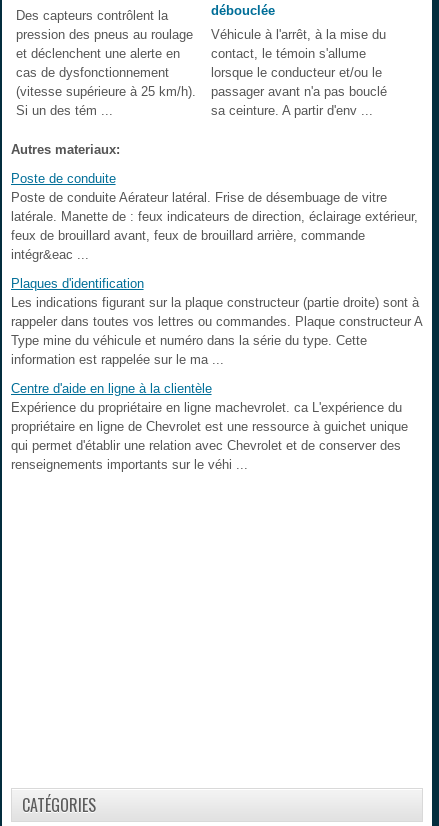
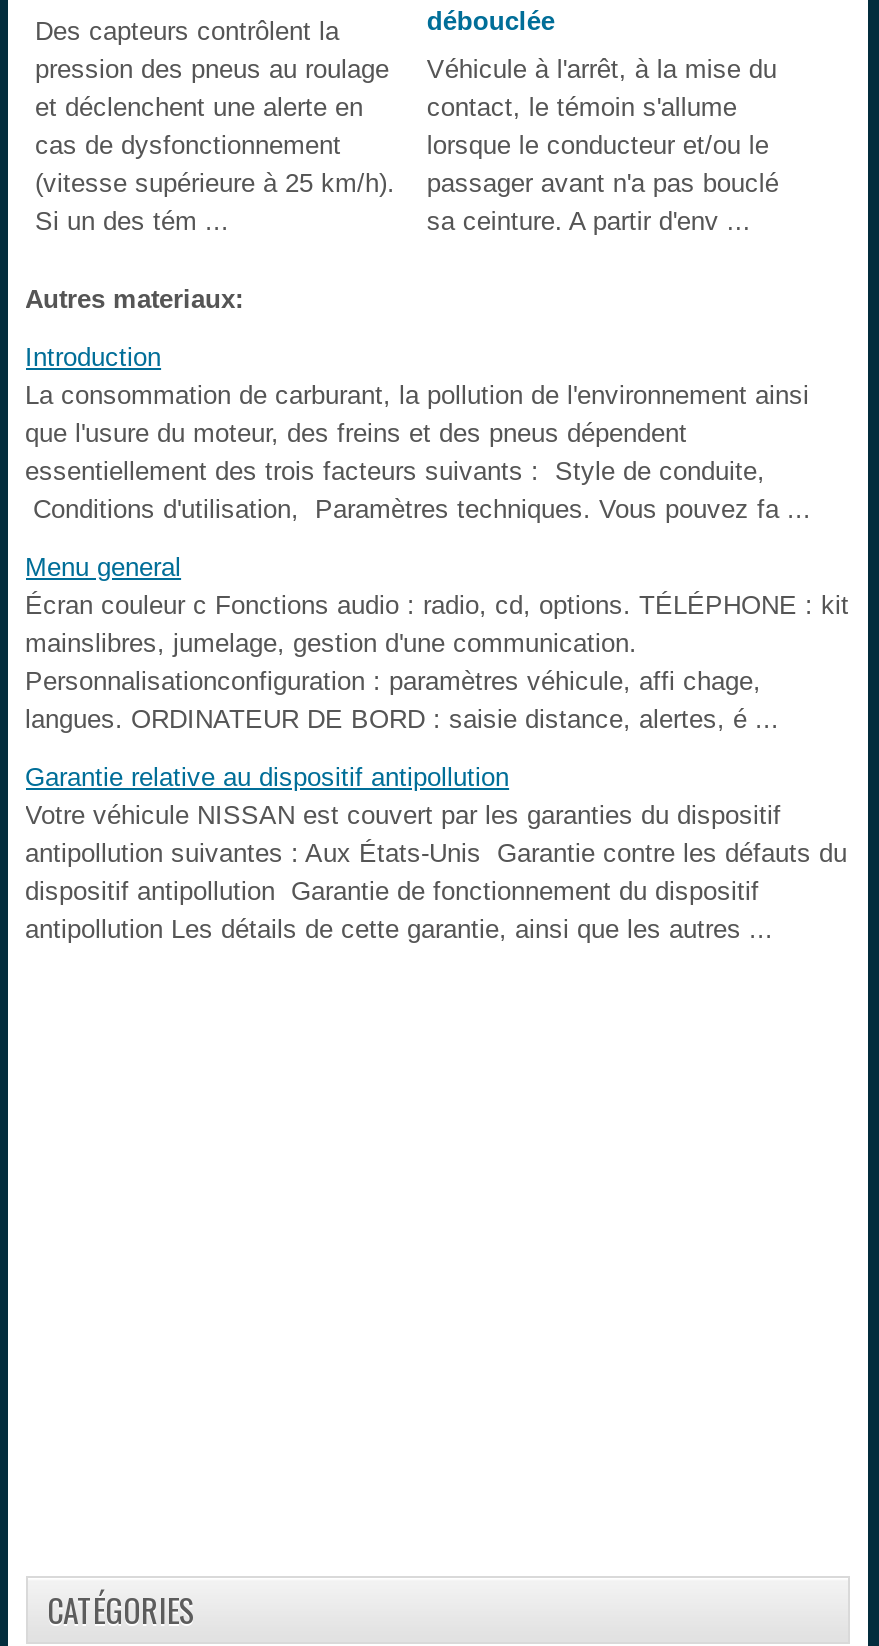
- Poste de conduite
- Poste de conduite Aérateur latéral. Frise de désembuage de vitre
- latérale. Manette de : feux indicateurs de direction, éclairage extérieur,
- feux de brouillard avant, feux de brouillard arrière, commande
- intégr&eac ...
+ Introduction
+ La consommation de carburant, la pollution de l'environnement ainsi
+ que l'usure du moteur, des freins et des pneus dépendent
+ essentiellement des trois facteurs suivants : Style de conduite,
+ Conditions d'utilisation, Paramètres techniques. Vous pouvez fa ...

- Plaques d'identification
- Les indications figurant sur la plaque constructeur (partie droite) sont à
- rappeler dans toutes vos lettres ou commandes. Plaque constructeur A
- Type mine du véhicule et numéro dans la série du type. Cette
- information est rappelée sur le ma ...
+ Menu general
+ Écran couleur c Fonctions audio : radio, cd, options. TÉLÉPHONE : kit
+ mainslibres, jumelage, gestion d'une communication.
+ Personnalisationconfiguration : paramètres véhicule, affi chage,
+ langues. ORDINATEUR DE BORD : saisie distance, alertes, é ...

- Centre d'aide en ligne à la clientèle
- Expérience du propriétaire en ligne machevrolet. ca L'expérience du
- propriétaire en ligne de Chevrolet est une ressource à guichet unique
- qui permet d'établir une relation avec Chevrolet et de conserver des
- renseignements importants sur le véhi ...
+ Garantie relative au dispositif antipollution
+ Votre véhicule NISSAN est couvert par les garanties du dispositif
+ antipollution suivantes : Aux États-Unis Garantie contre les défauts du
+ dispositif antipollution Garantie de fonctionnement du dispositif
+ antipollution Les détails de cette garantie, ainsi que les autres ...
